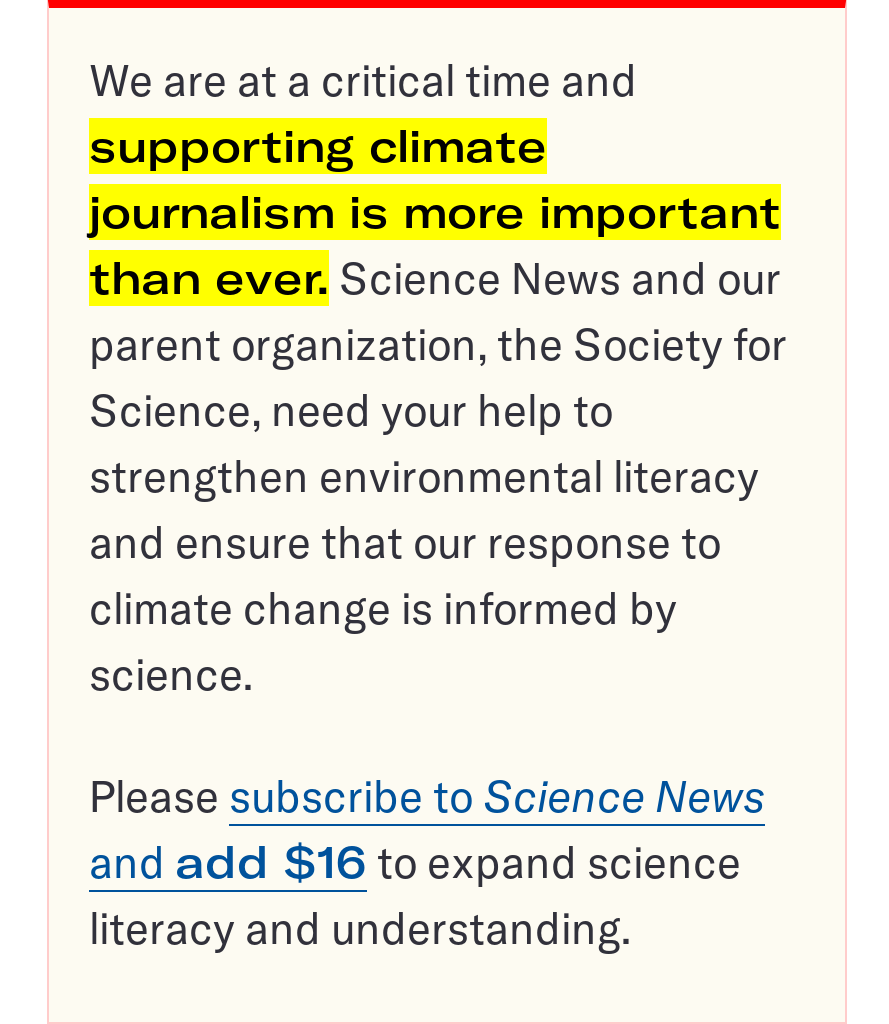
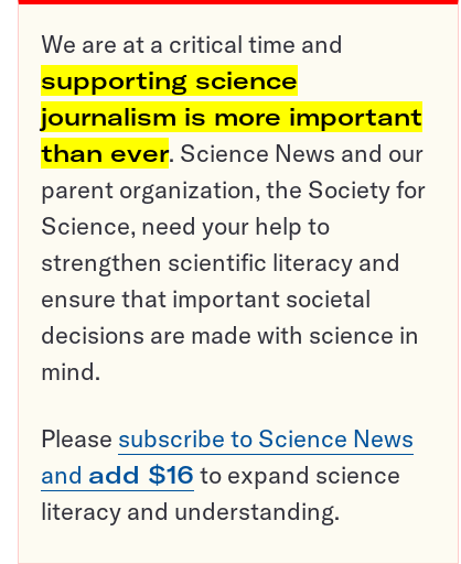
- supporting climate
+ supporting science

- strengthen environmental literacy
- and ensure that our response to
- climate change is informed by
- science.
+ strengthen scientific literacy and
+ ensure that important societal
+ decisions are made with science in
+ mind.
